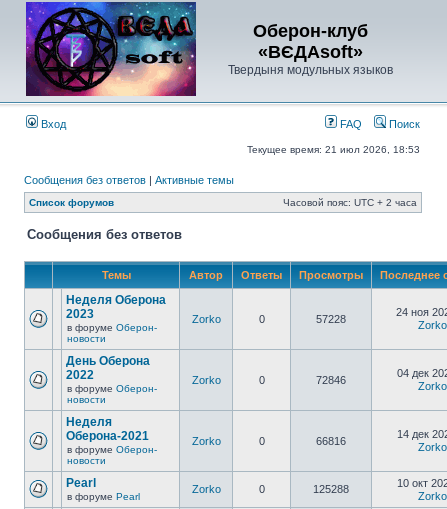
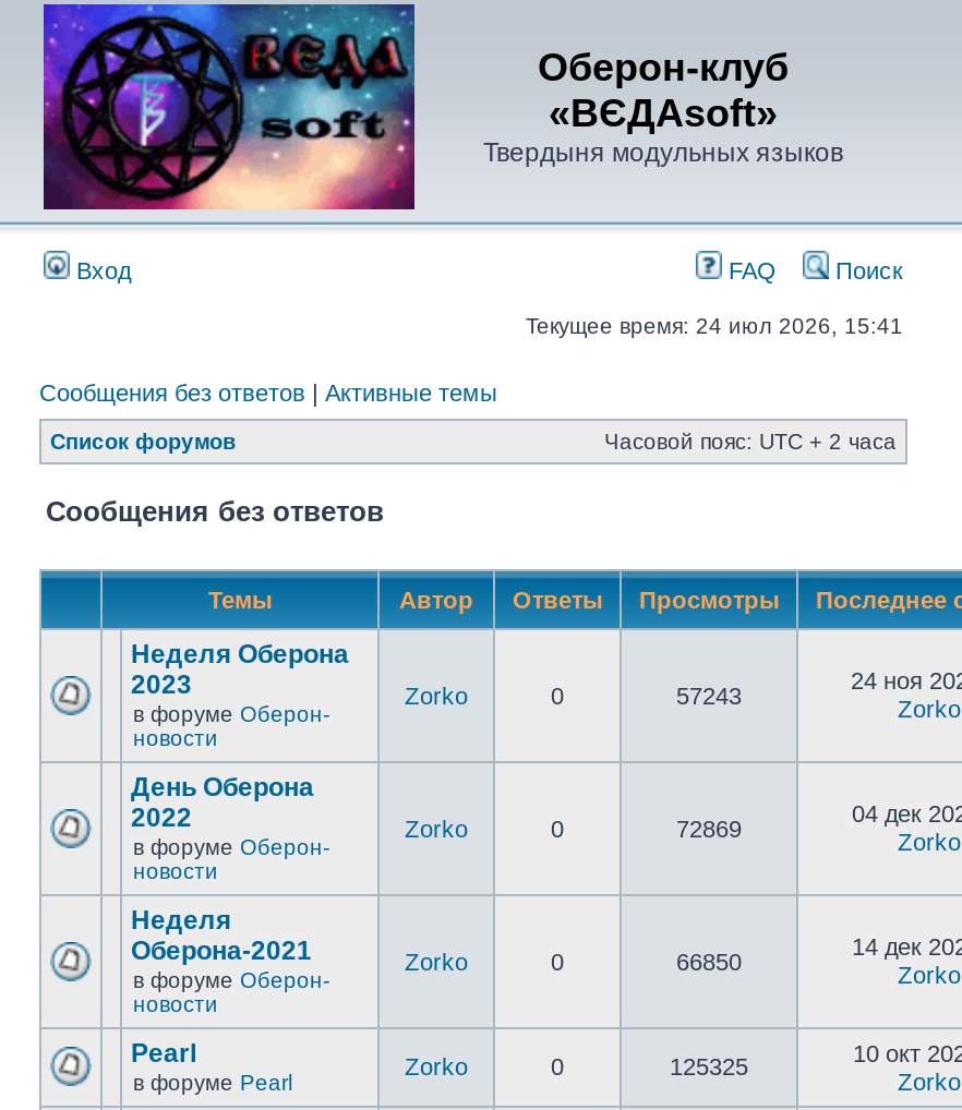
- Текущее время: 21 июл 2026, 18:53
+ Текущее время: 24 июл 2026, 15:41

- 57228
+ 57243

- 72846
+ 72869

- 66816
+ 66850

- 125288
+ 125325
